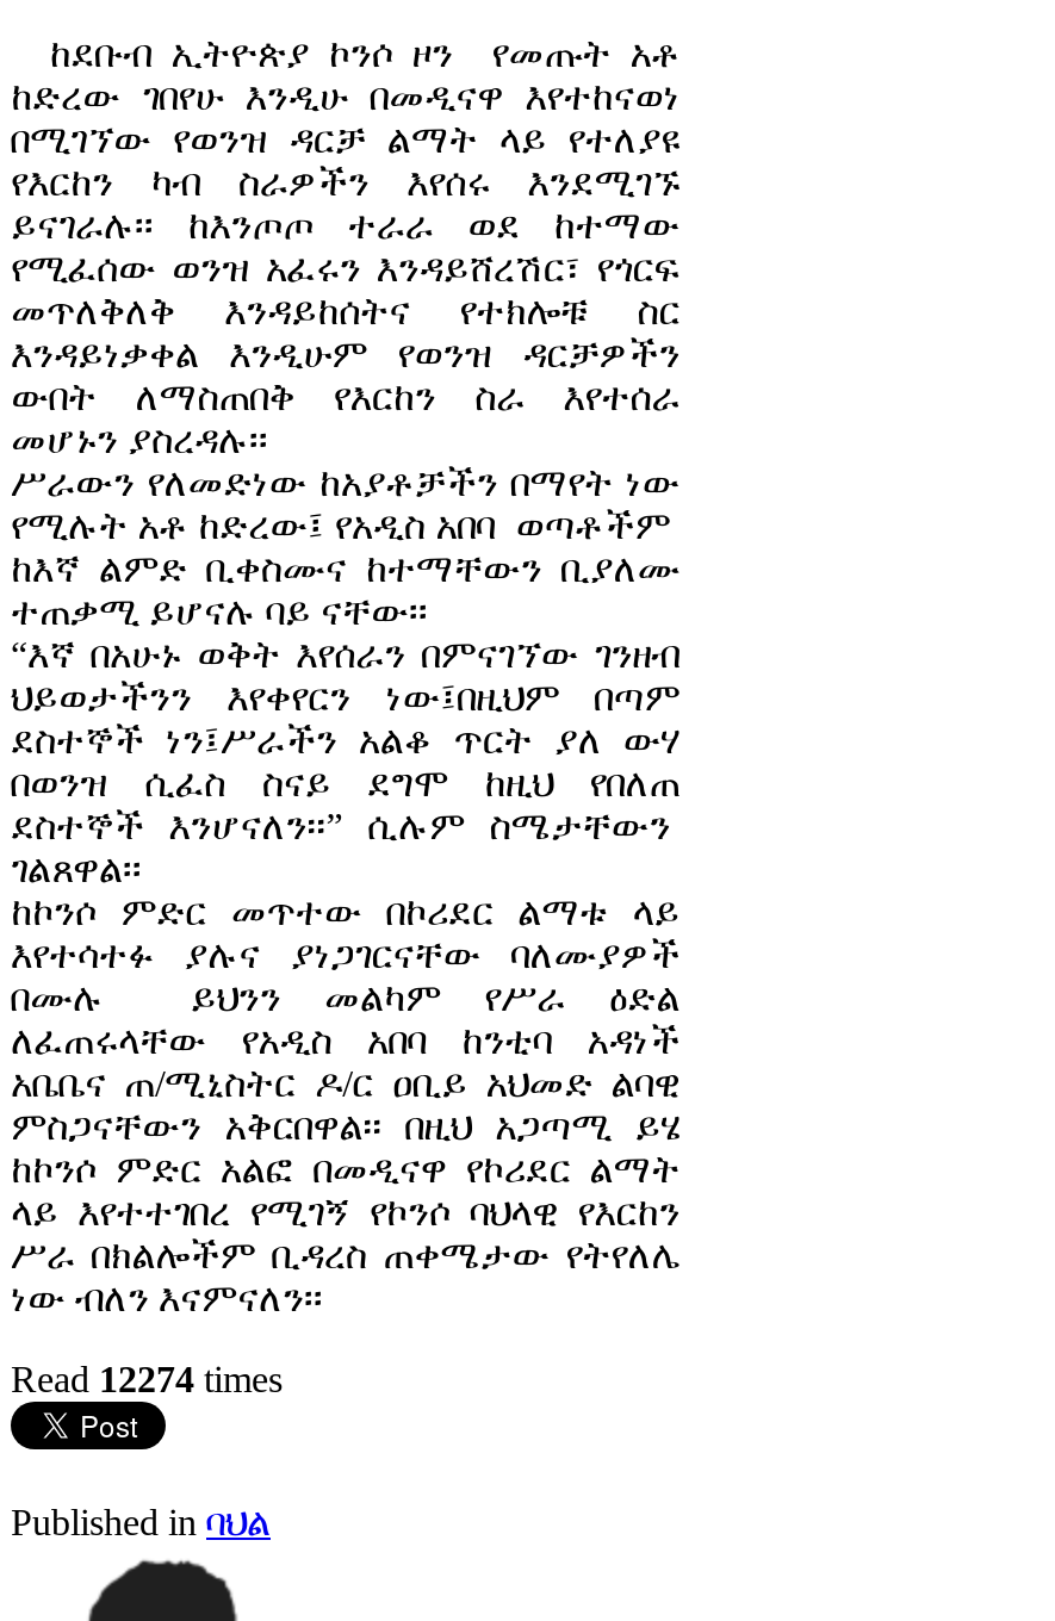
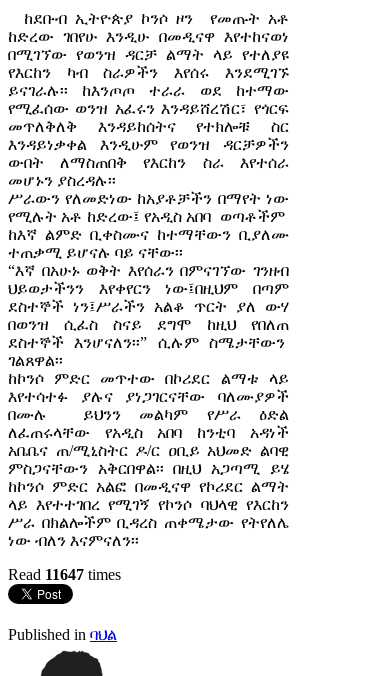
- Read 12274 times
+ Read 11647 times
